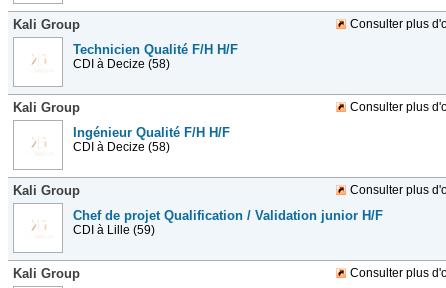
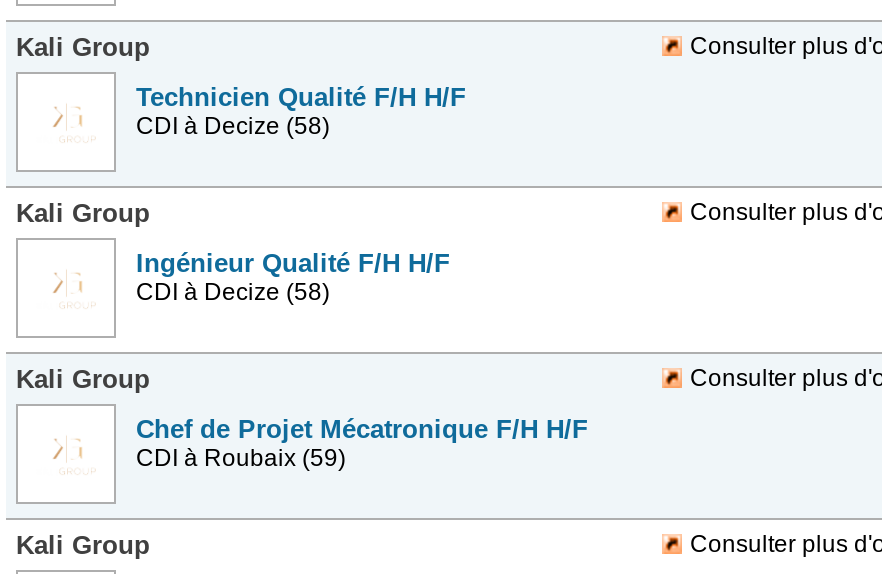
- Chef de projet Qualification / Validation junior H/F
- CDI à Lille (59)
+ Chef de Projet Mécatronique F/H H/F
+ CDI à Roubaix (59)
